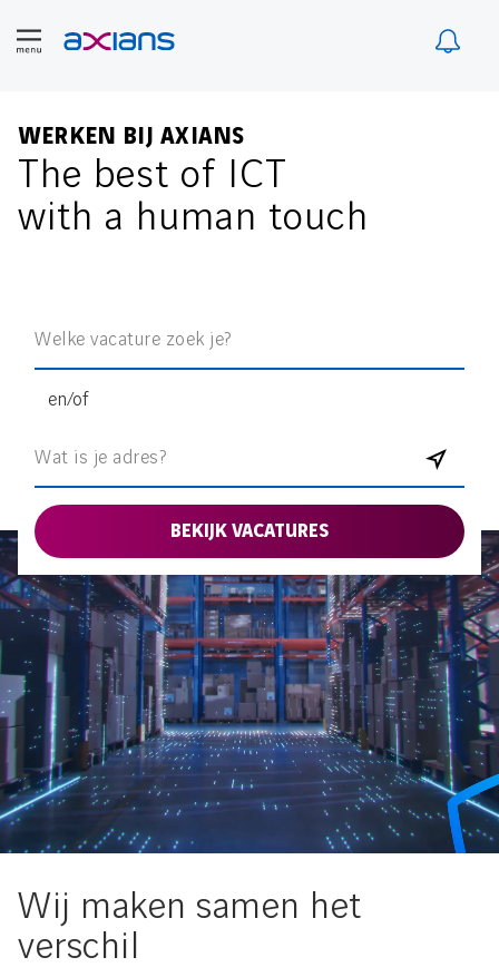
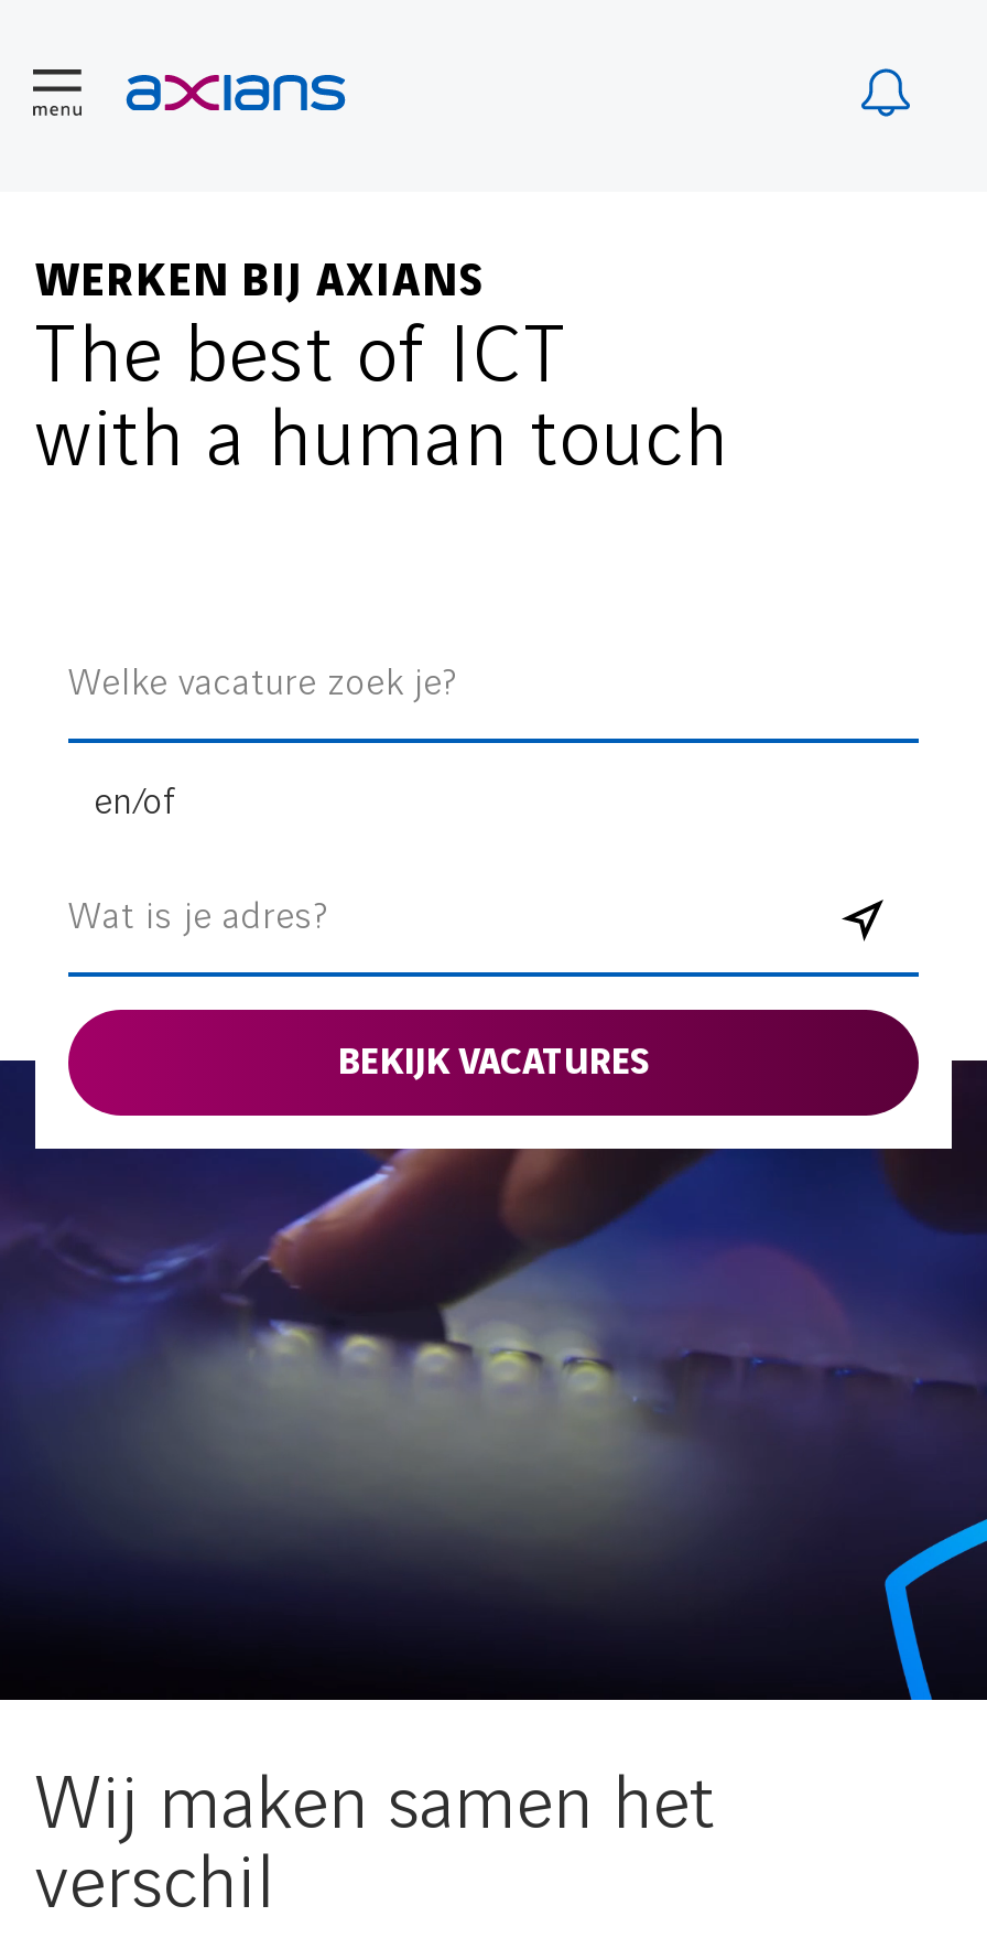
- [image]
+ [image]
